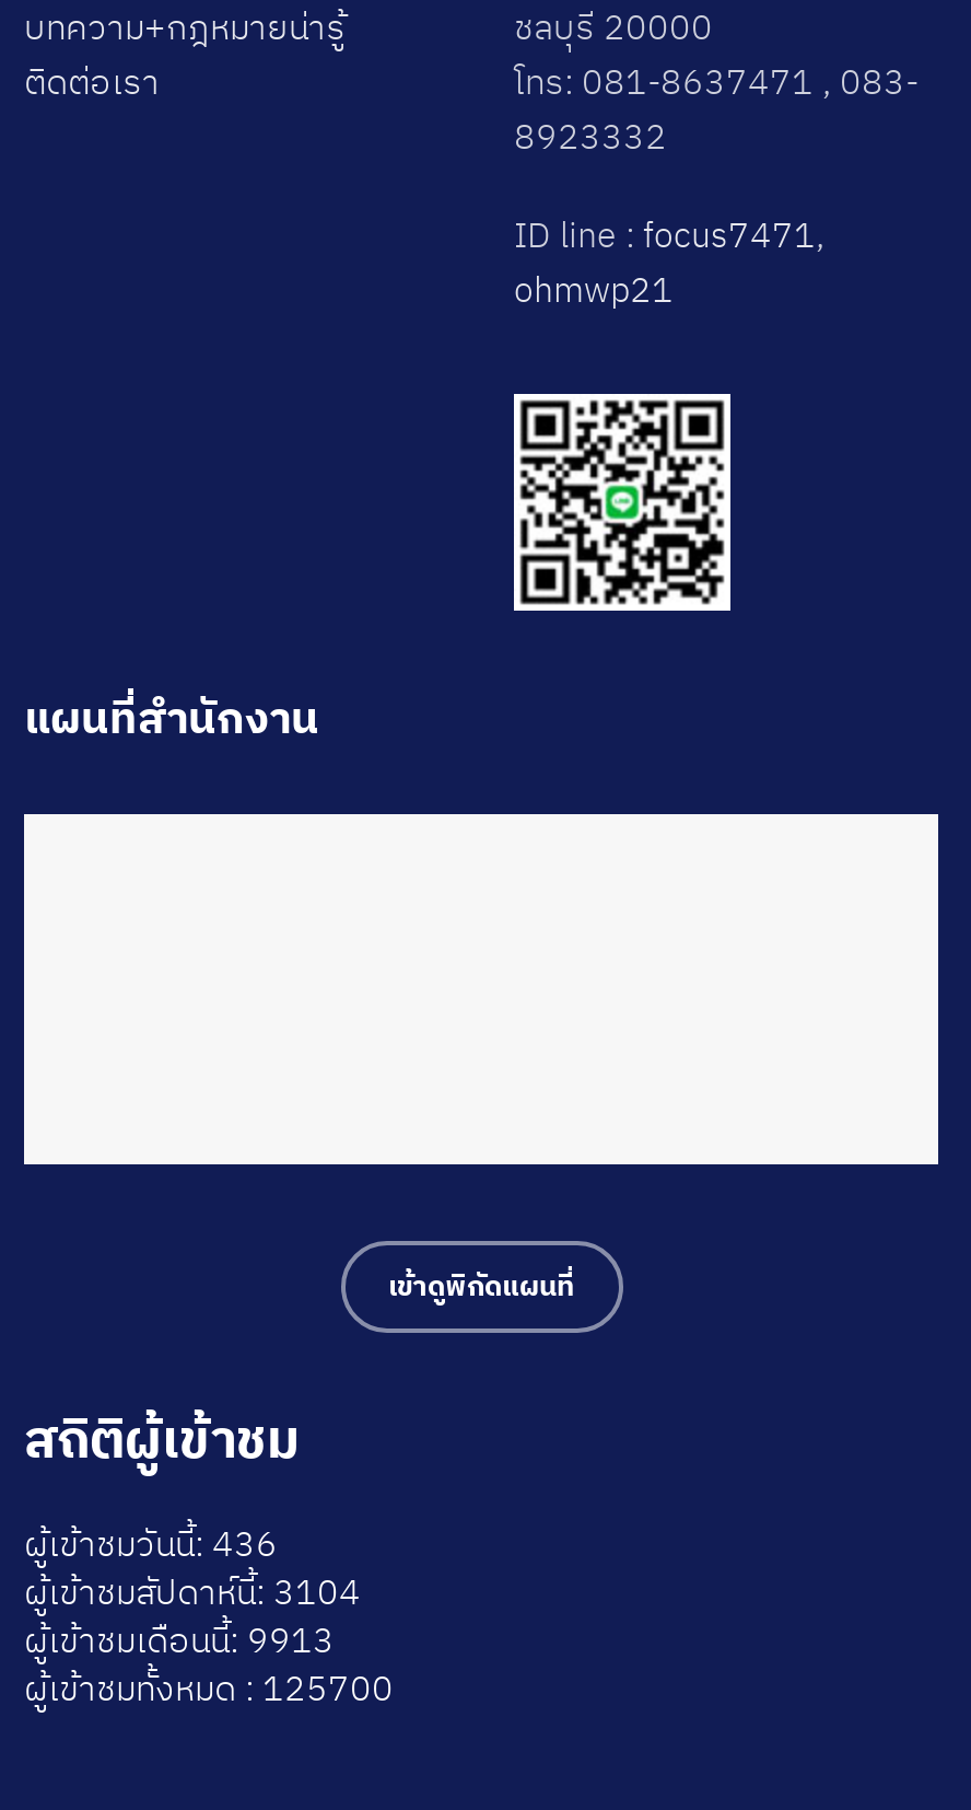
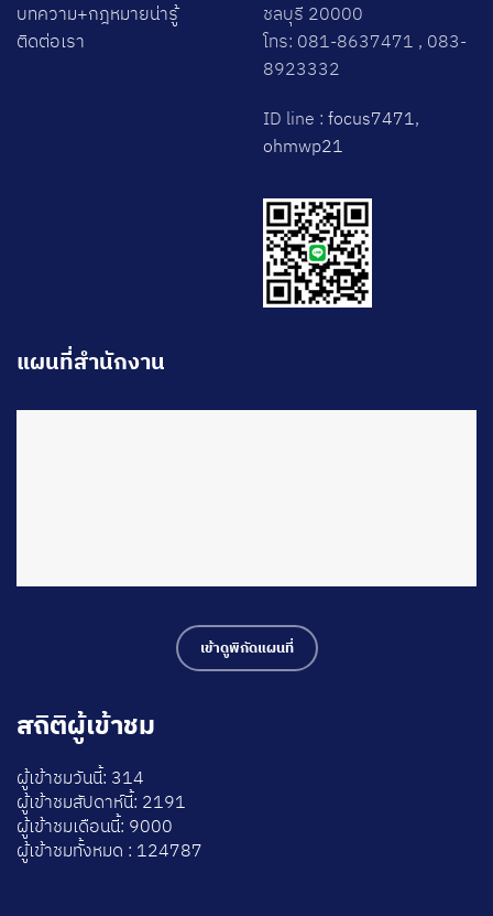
- ผู้เข้าชมวันนี้: 436
+ ผู้เข้าชมวันนี้: 314

- ผู้เข้าชมสัปดาห์นี้: 3104
+ ผู้เข้าชมสัปดาห์นี้: 2191

- ผู้เข้าชมเดือนนี้: 9913
+ ผู้เข้าชมเดือนนี้: 9000

- ผู้เข้าชมทั้งหมด : 125700
+ ผู้เข้าชมทั้งหมด : 124787
